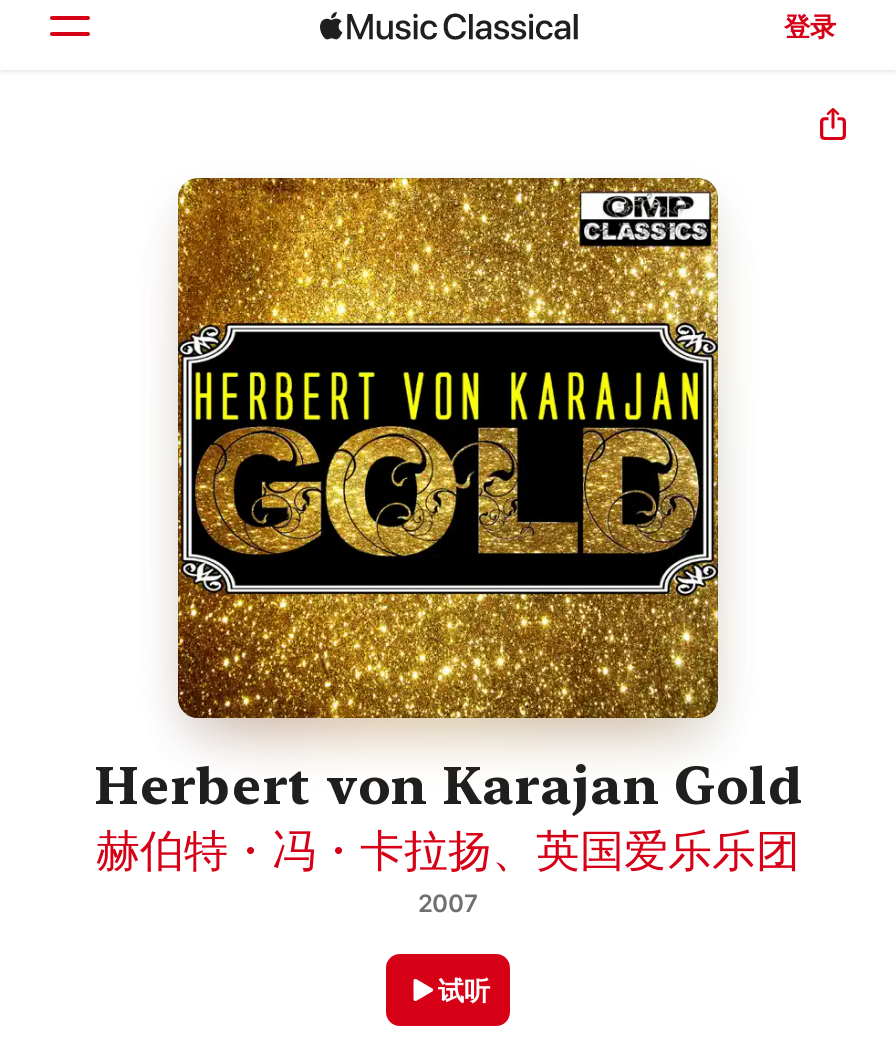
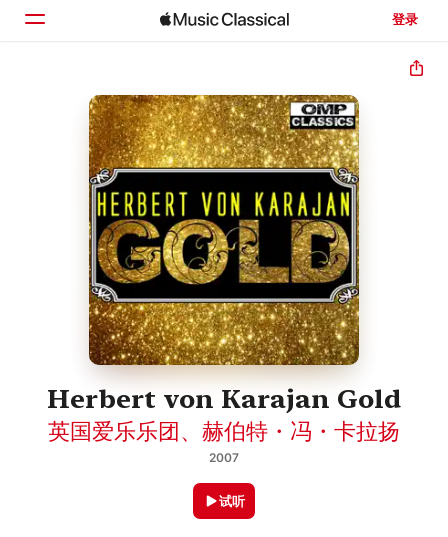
- 赫伯特・冯・卡拉扬、英国爱乐乐团
+ 英国爱乐乐团、赫伯特・冯・卡拉扬
